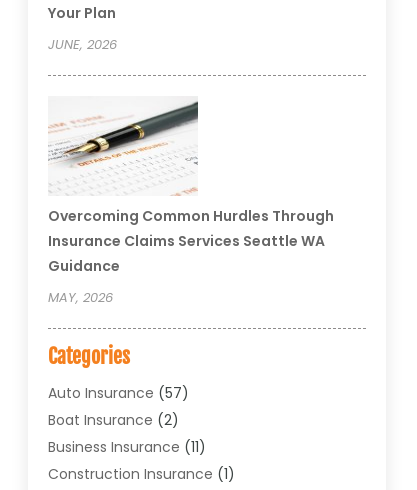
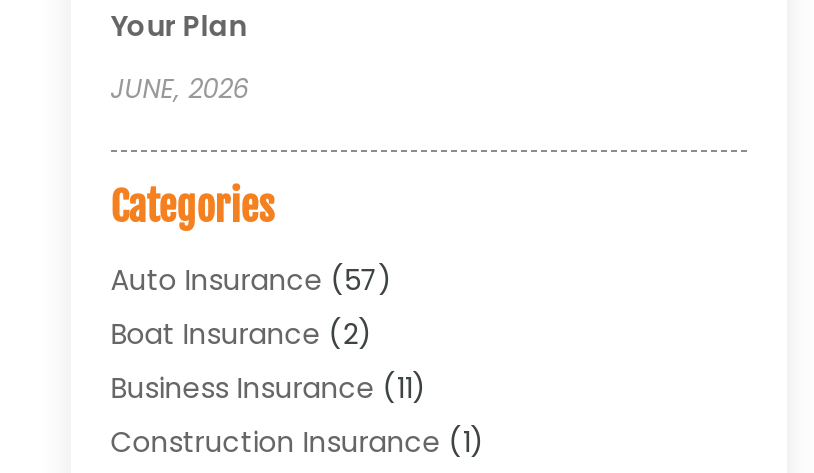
- [image]
- Overcoming Common Hurdles Through
- Insurance Claims Services Seattle WA
- Guidance
- MAY, 2026
